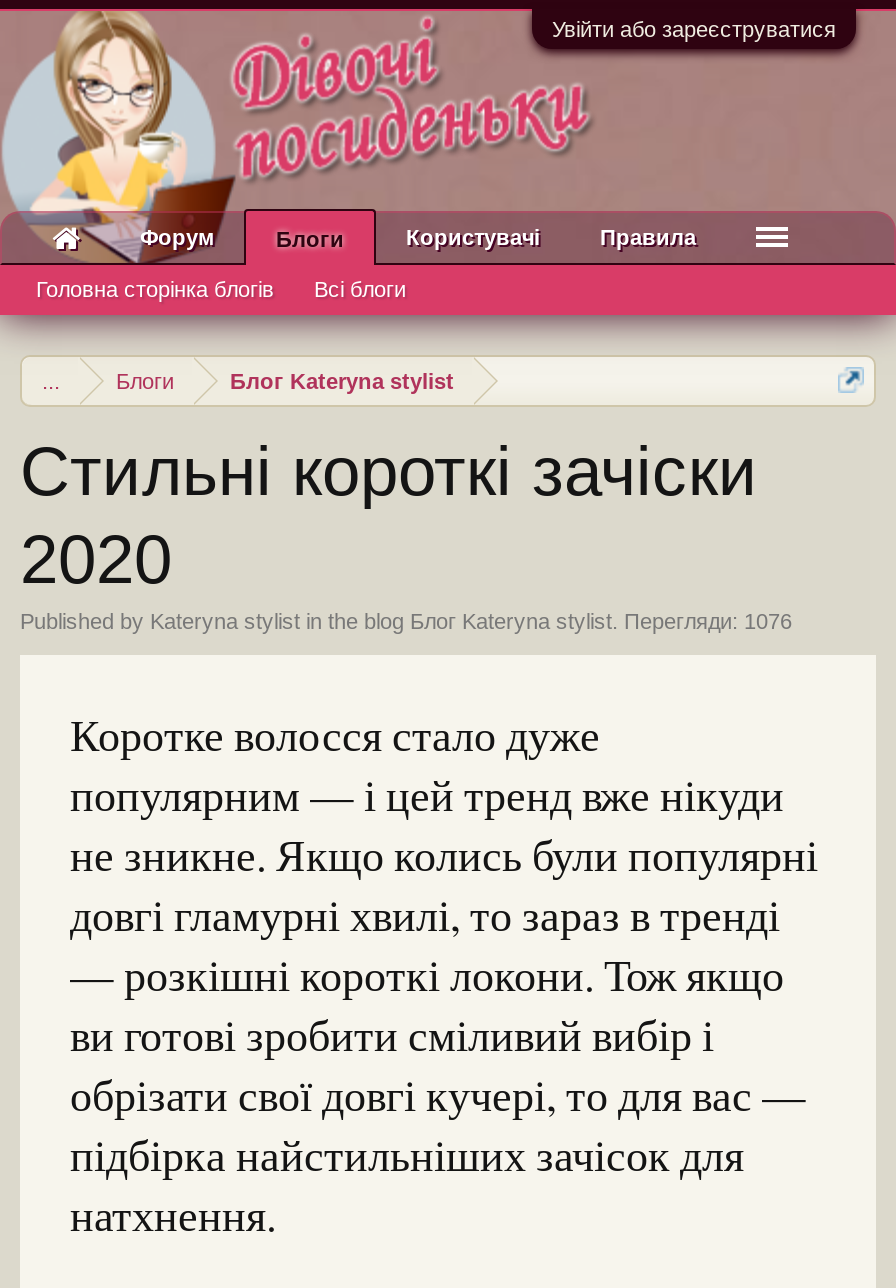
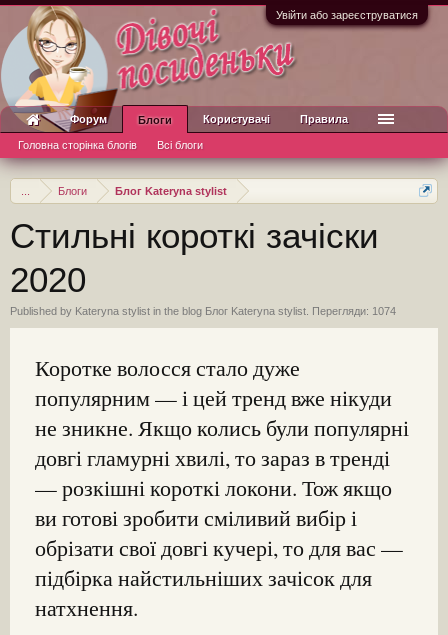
- Published by Kateryna stylist in the blog Блог Kateryna stylist. Перегляди: 1076
+ Published by Kateryna stylist in the blog Блог Kateryna stylist. Перегляди: 1074
